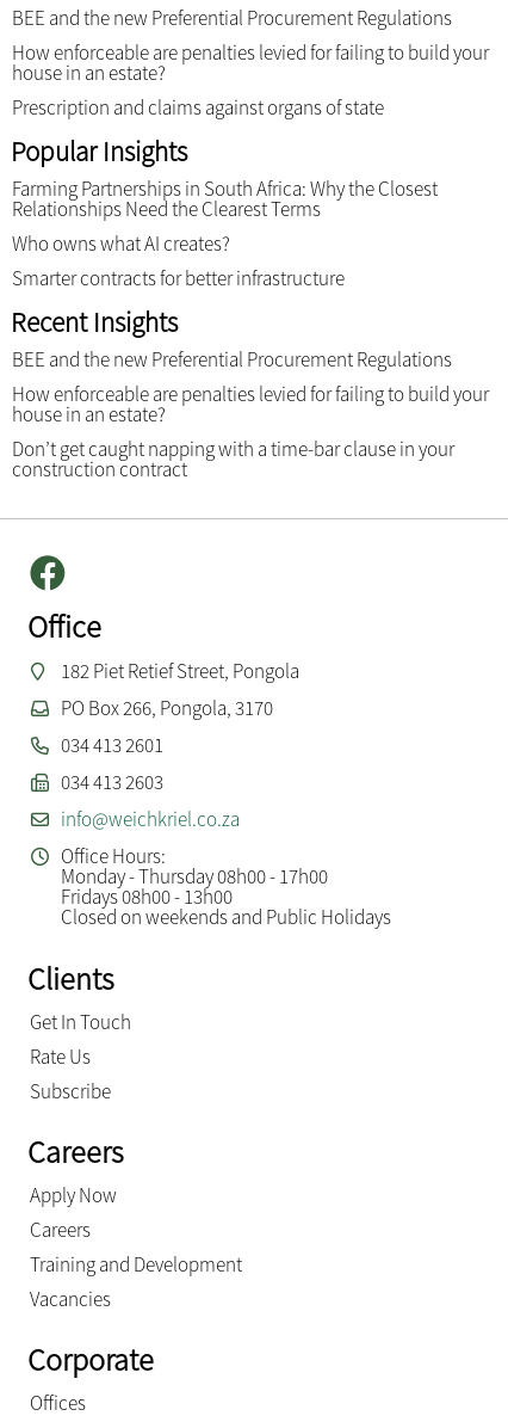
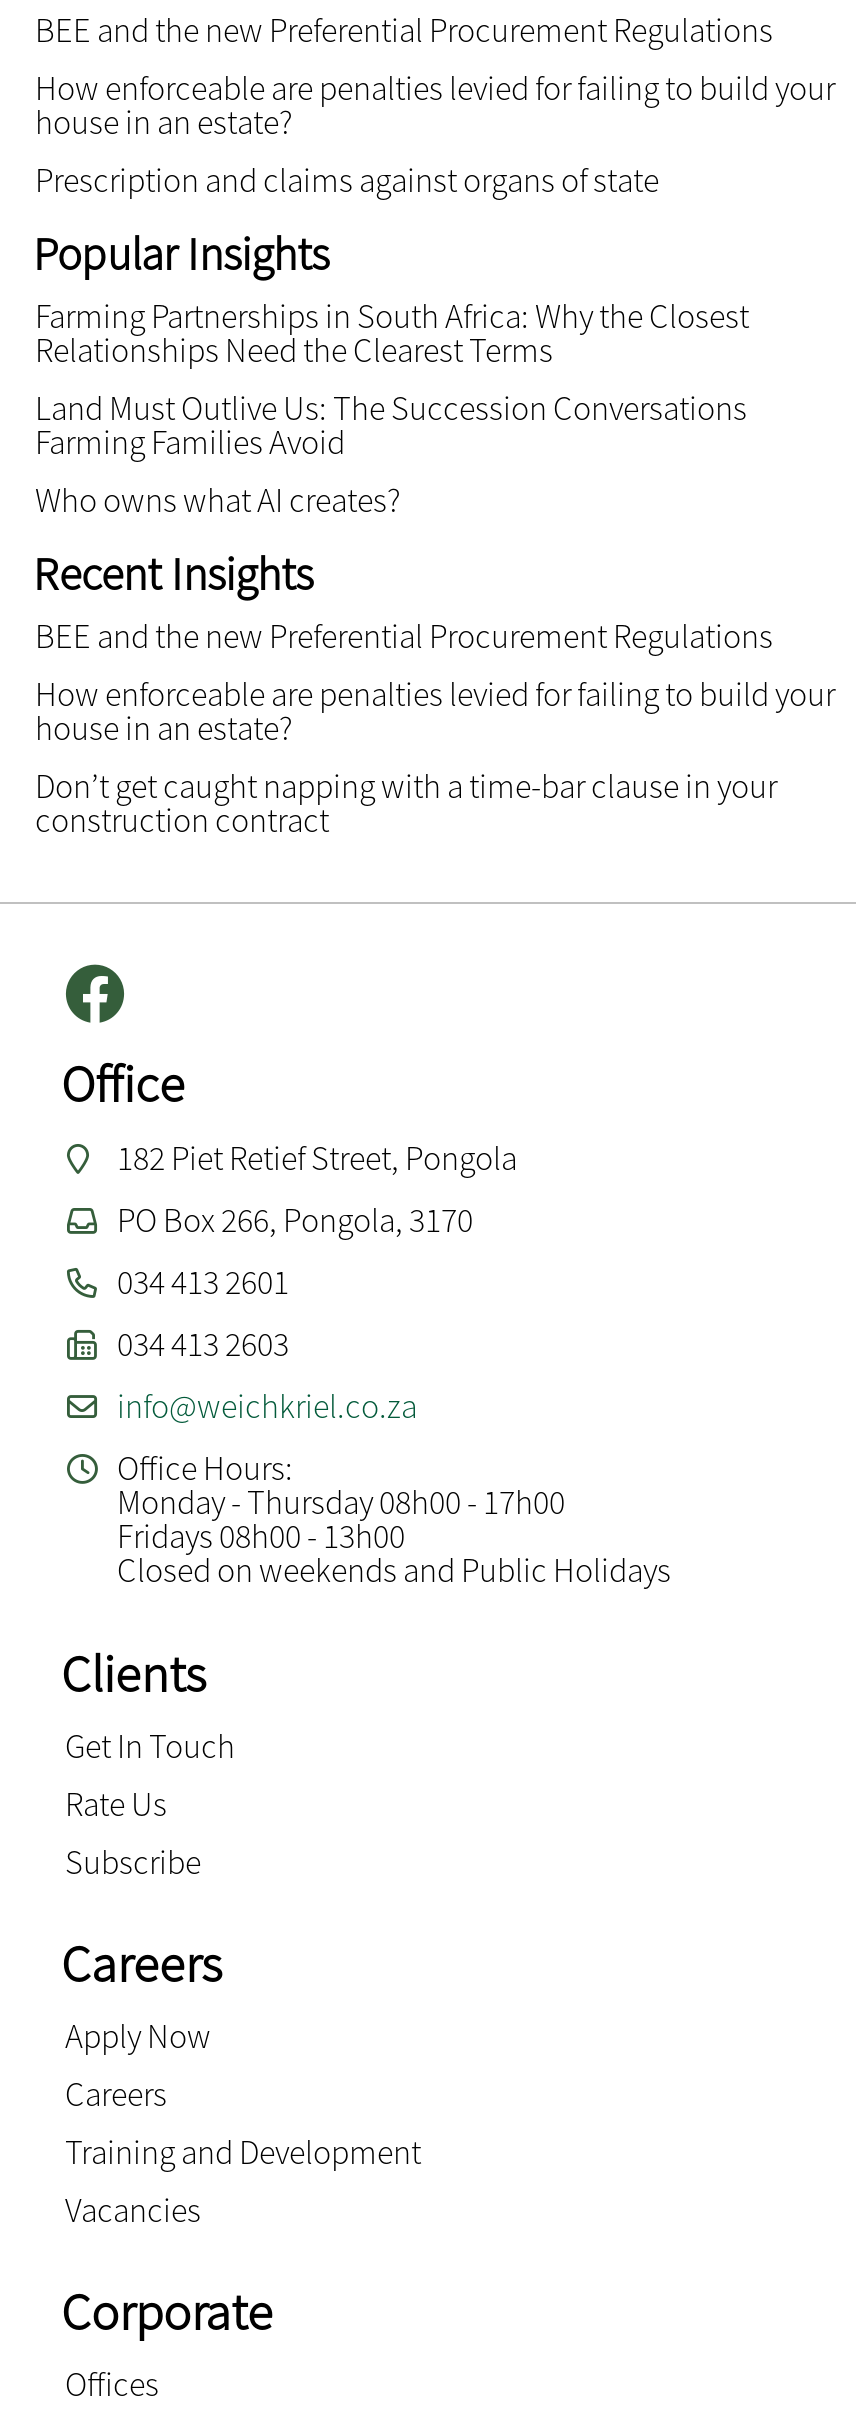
+ Land Must Outlive Us: The Succession Conversations
+ Farming Families Avoid

moved down: Who owns what AI creates?

- Smarter contracts for better infrastructure
